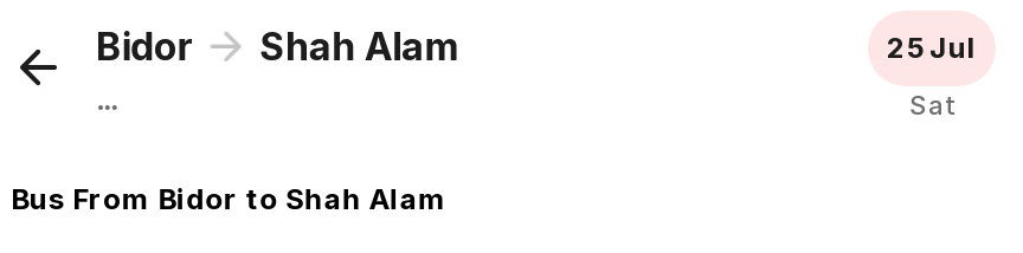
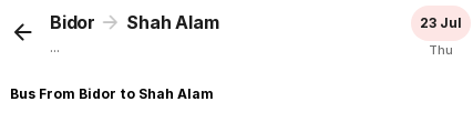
- 25 Jul
+ 23 Jul

- Sat
+ Thu
